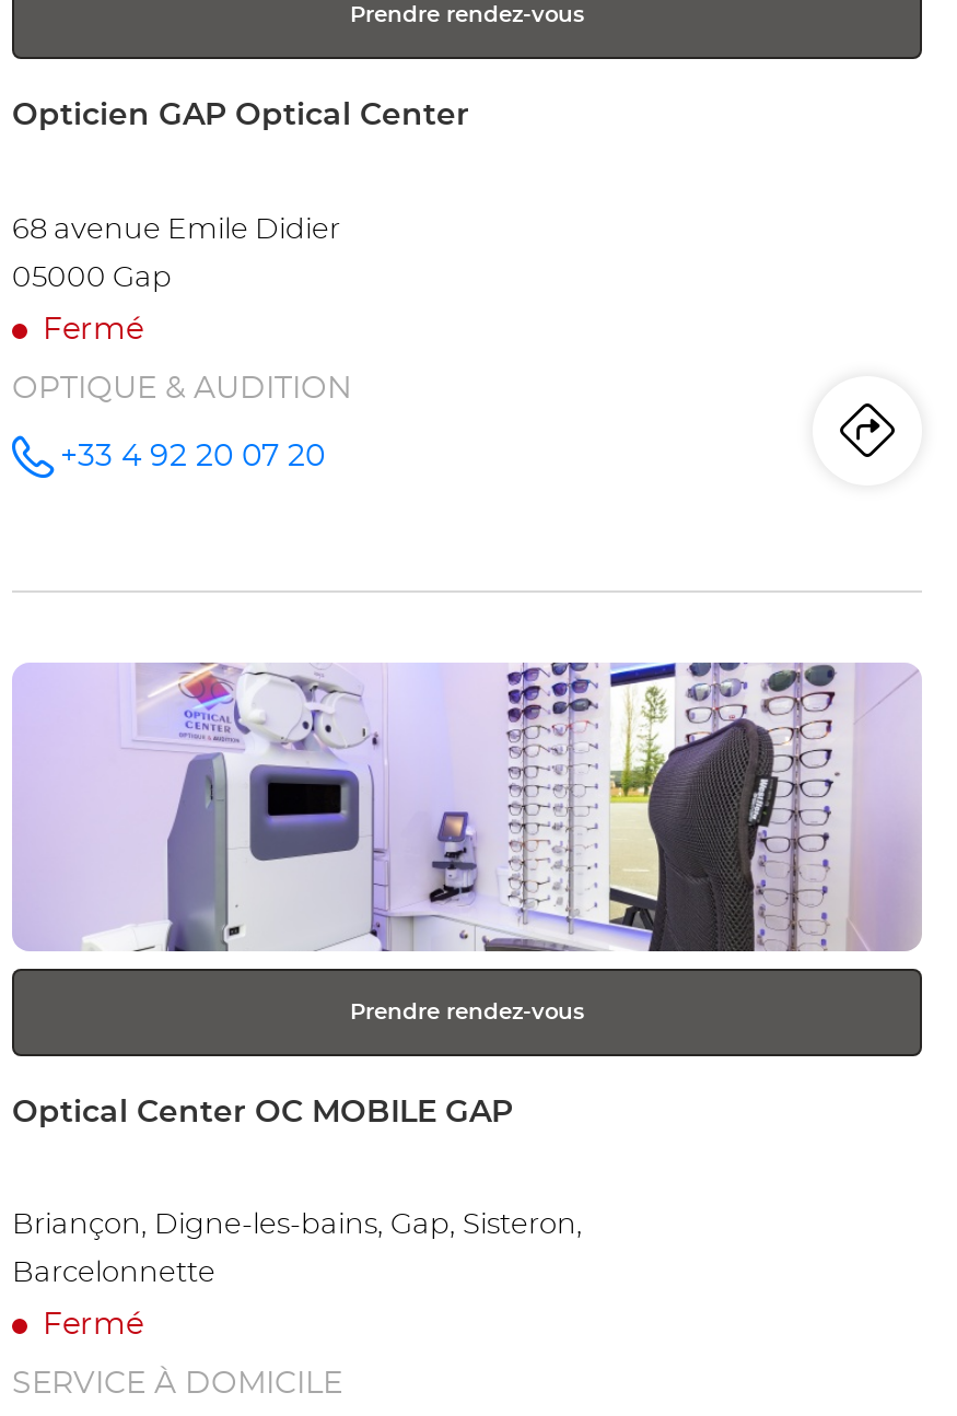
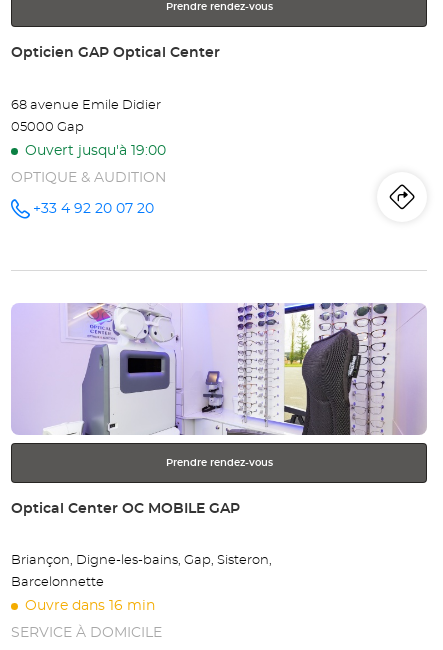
- Fermé
+ Ouvert jusqu'à 19:00

- Fermé
+ Ouvre dans 16 min
